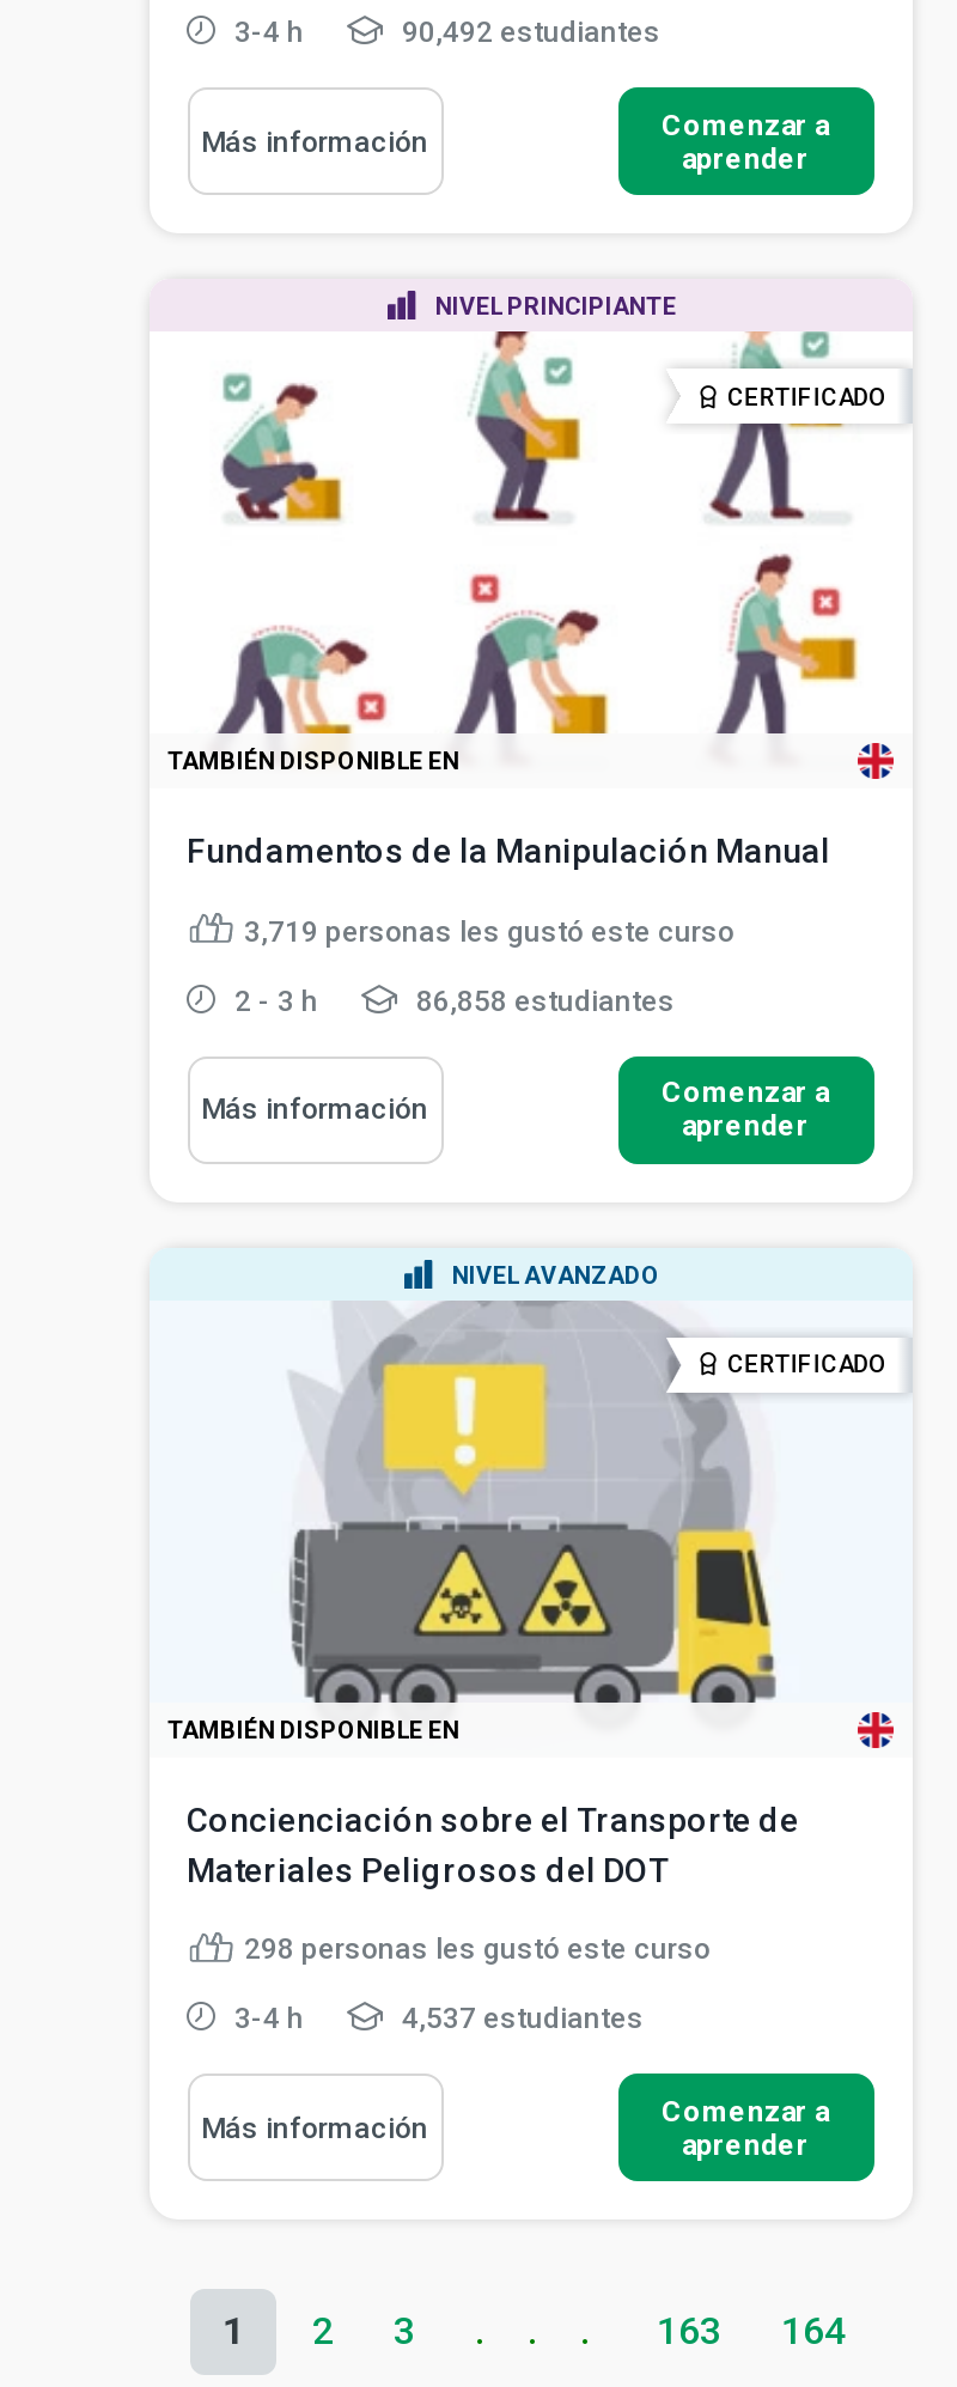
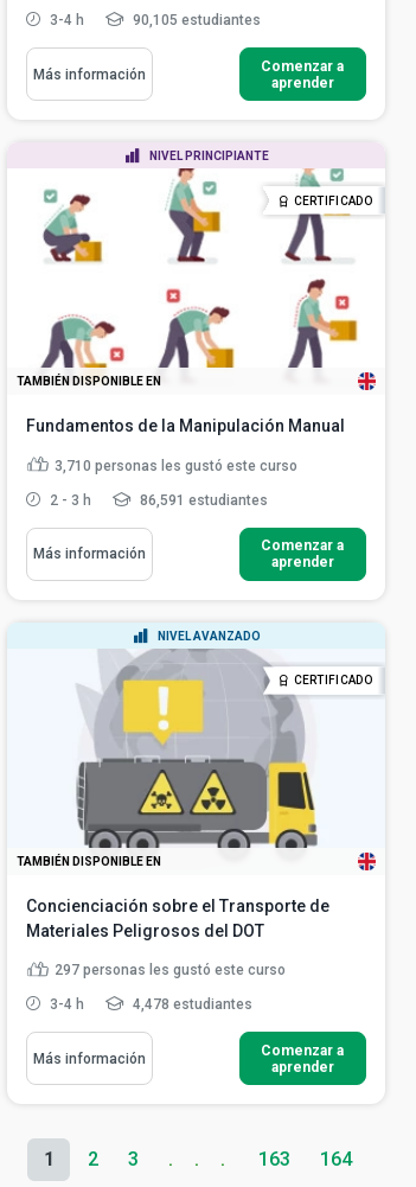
- 90,492 estudiantes
+ 90,105 estudiantes

- 3,719 personas les gustó este curso
+ 3,710 personas les gustó este curso

- 86,858 estudiantes
+ 86,591 estudiantes

- 298 personas les gustó este curso
+ 297 personas les gustó este curso

- 4,537 estudiantes
+ 4,478 estudiantes
